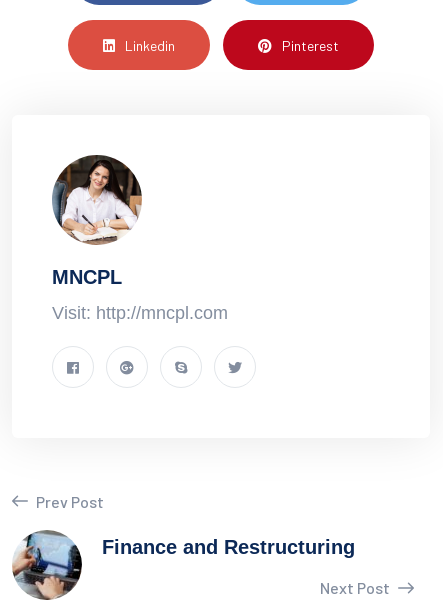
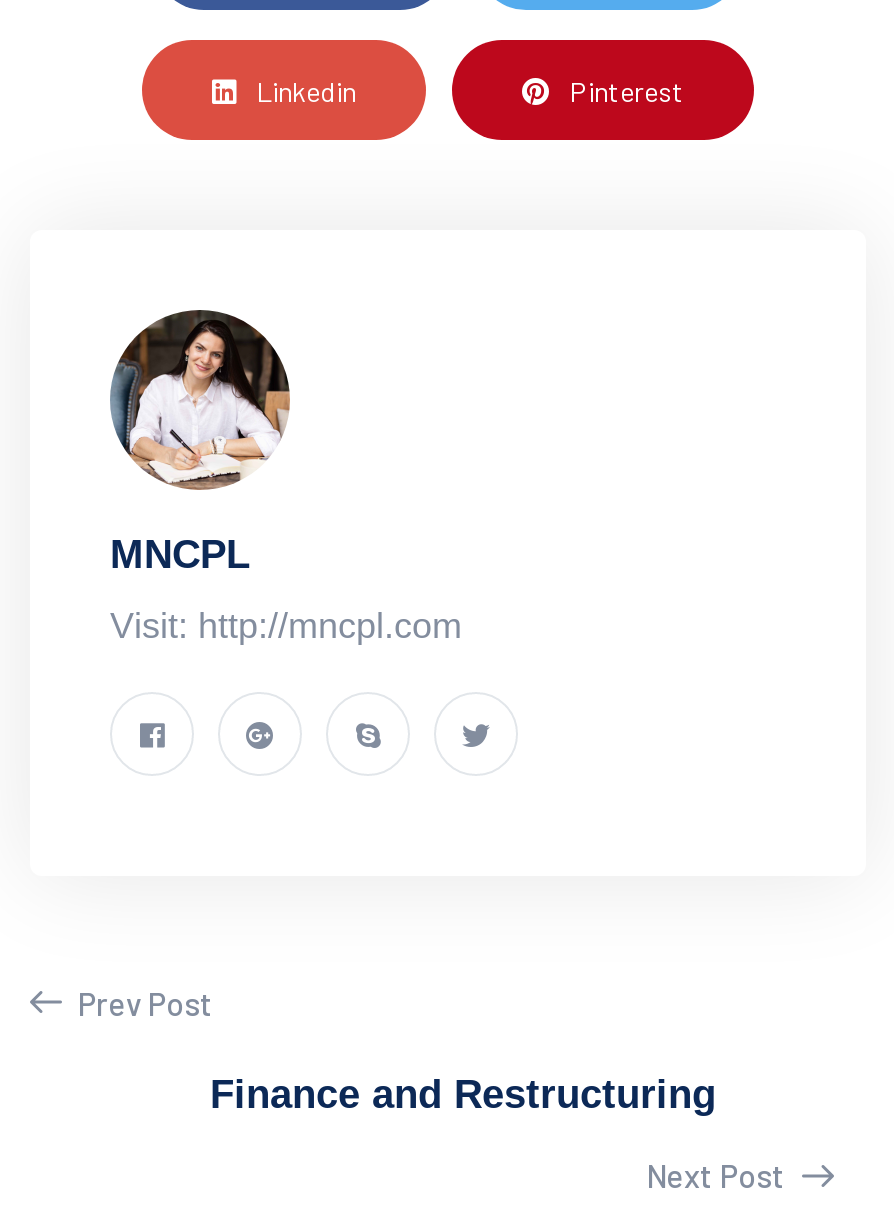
- [image]
